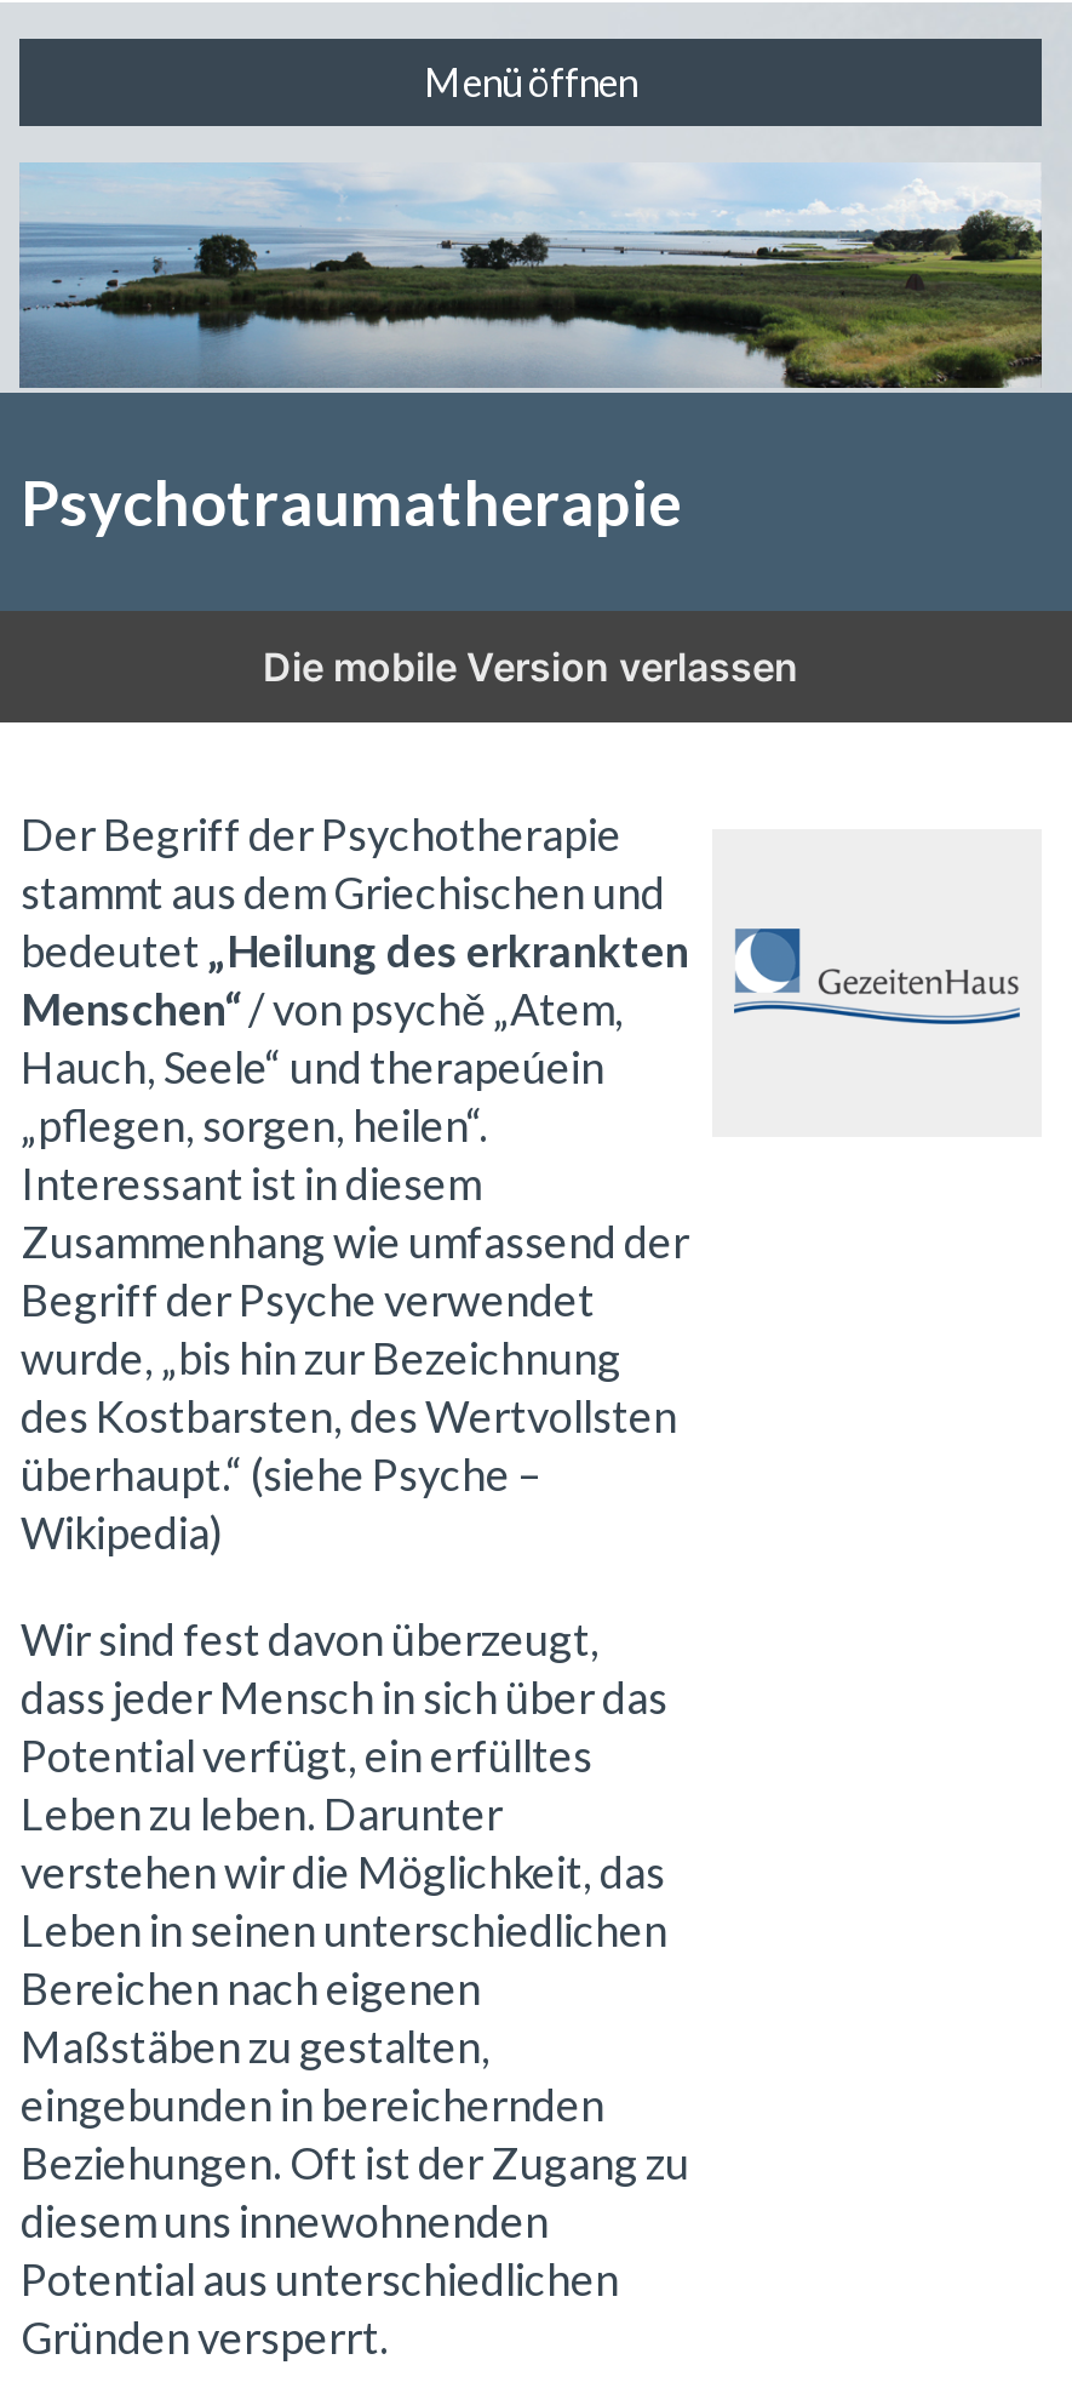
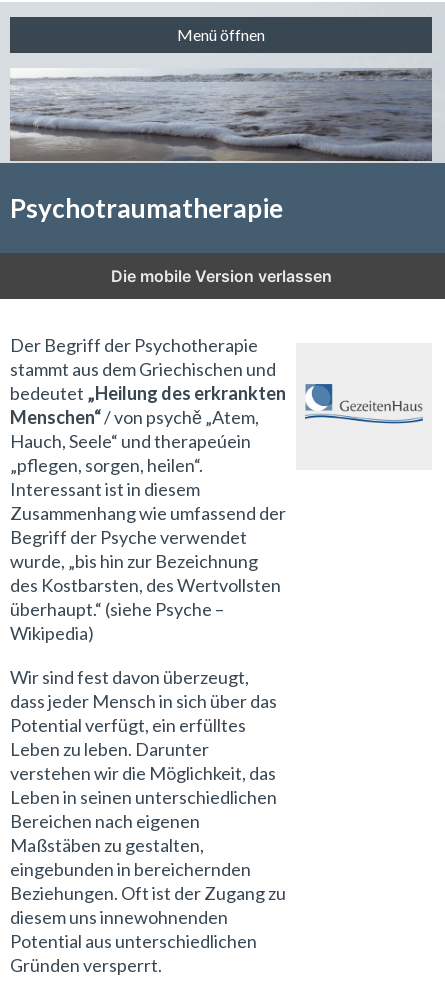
- [image]
+ [image]
